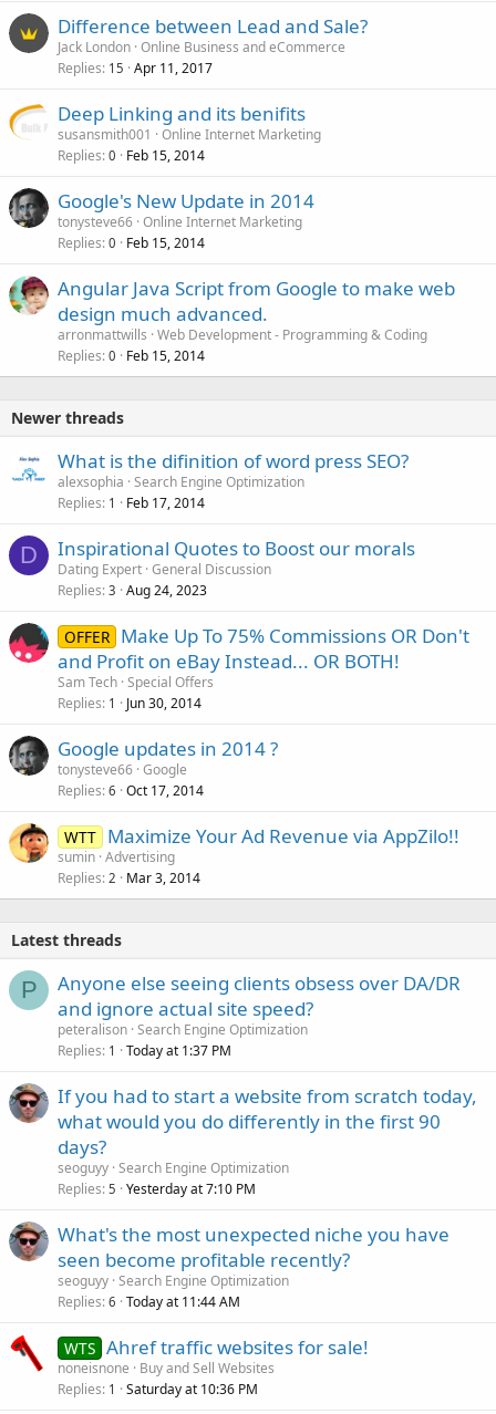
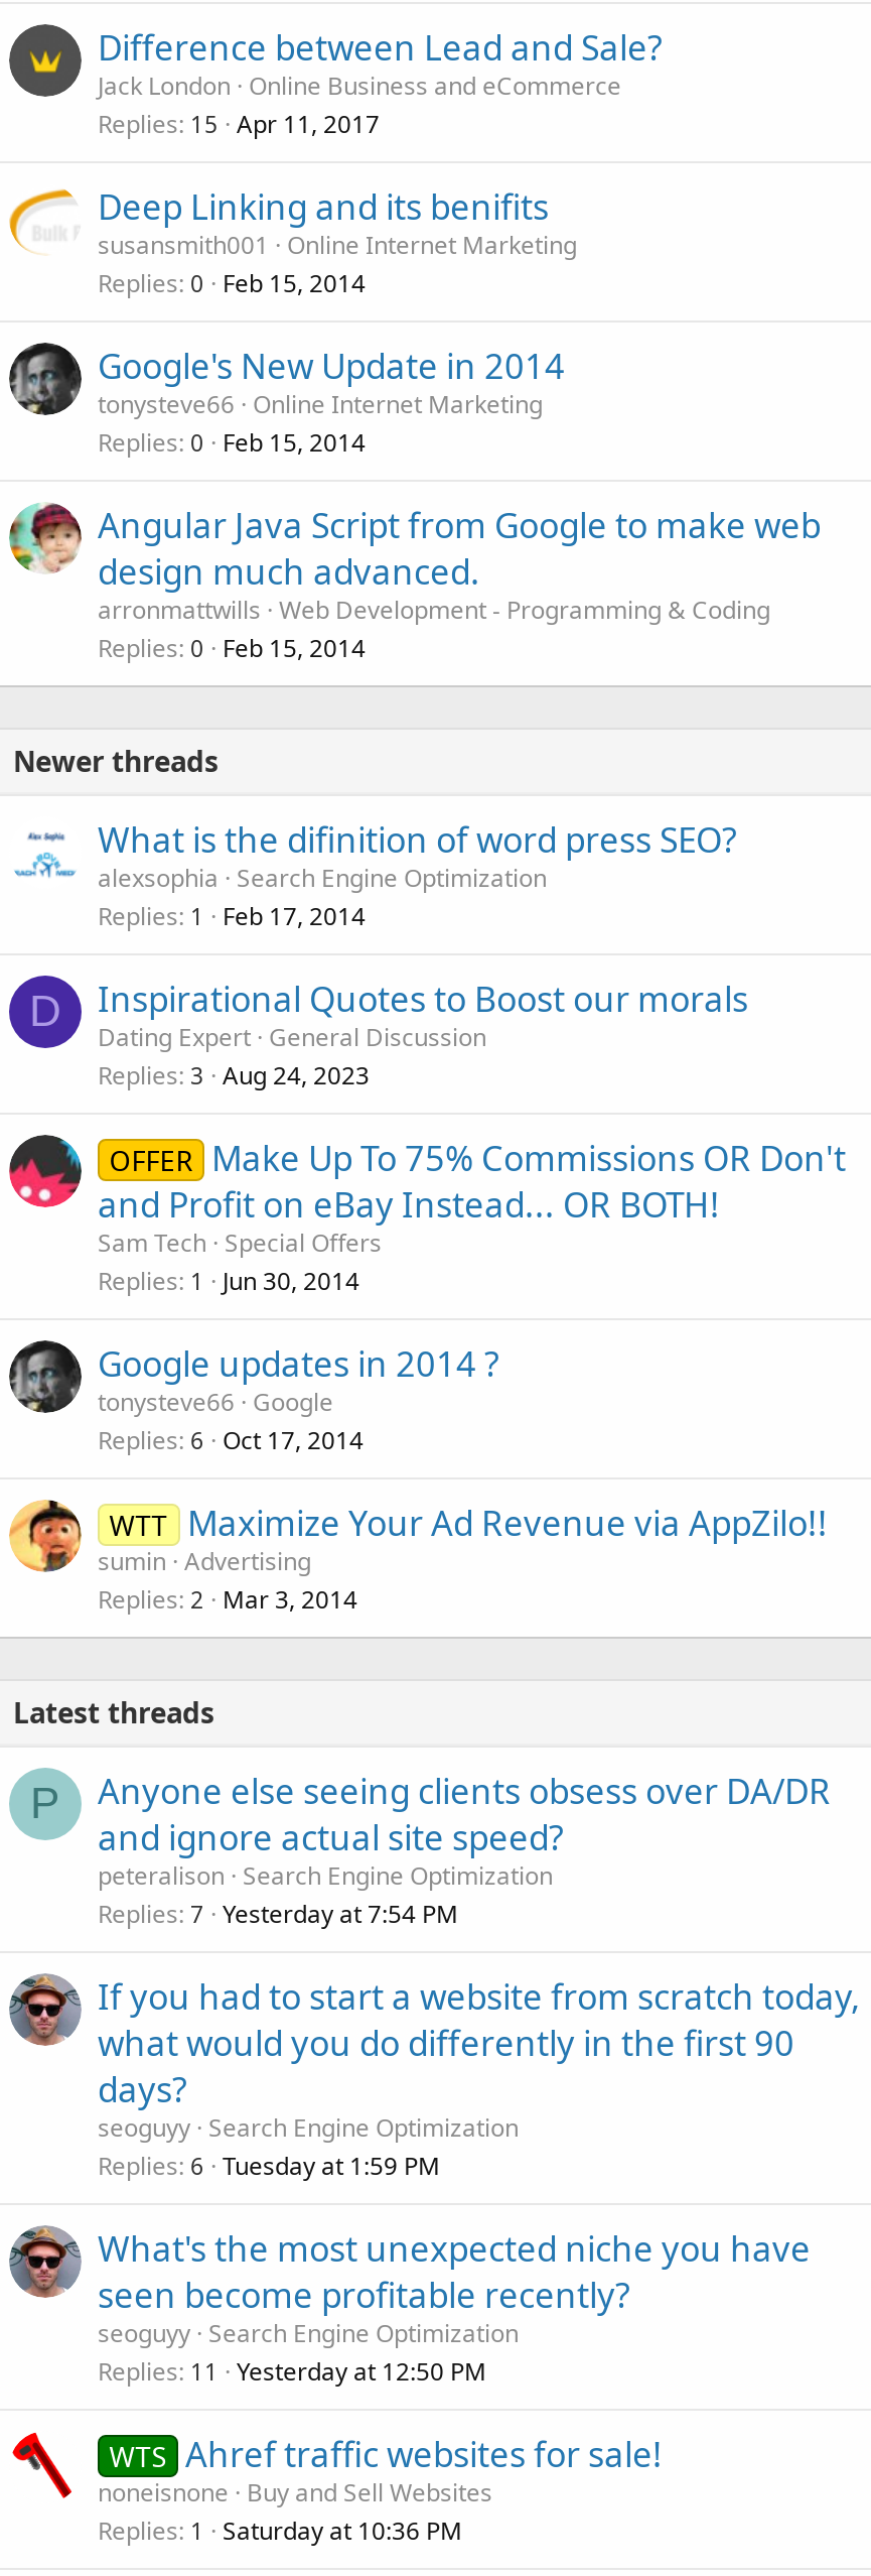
- Replies 1 Today at 1:37 PM
+ Replies 7 Yesterday at 7:54 PM

- Replies 5 Yesterday at 7:10 PM
+ Replies 6 Tuesday at 1:59 PM

- Replies 6 Today at 11:44 AM
+ Replies 11 Yesterday at 12:50 PM
